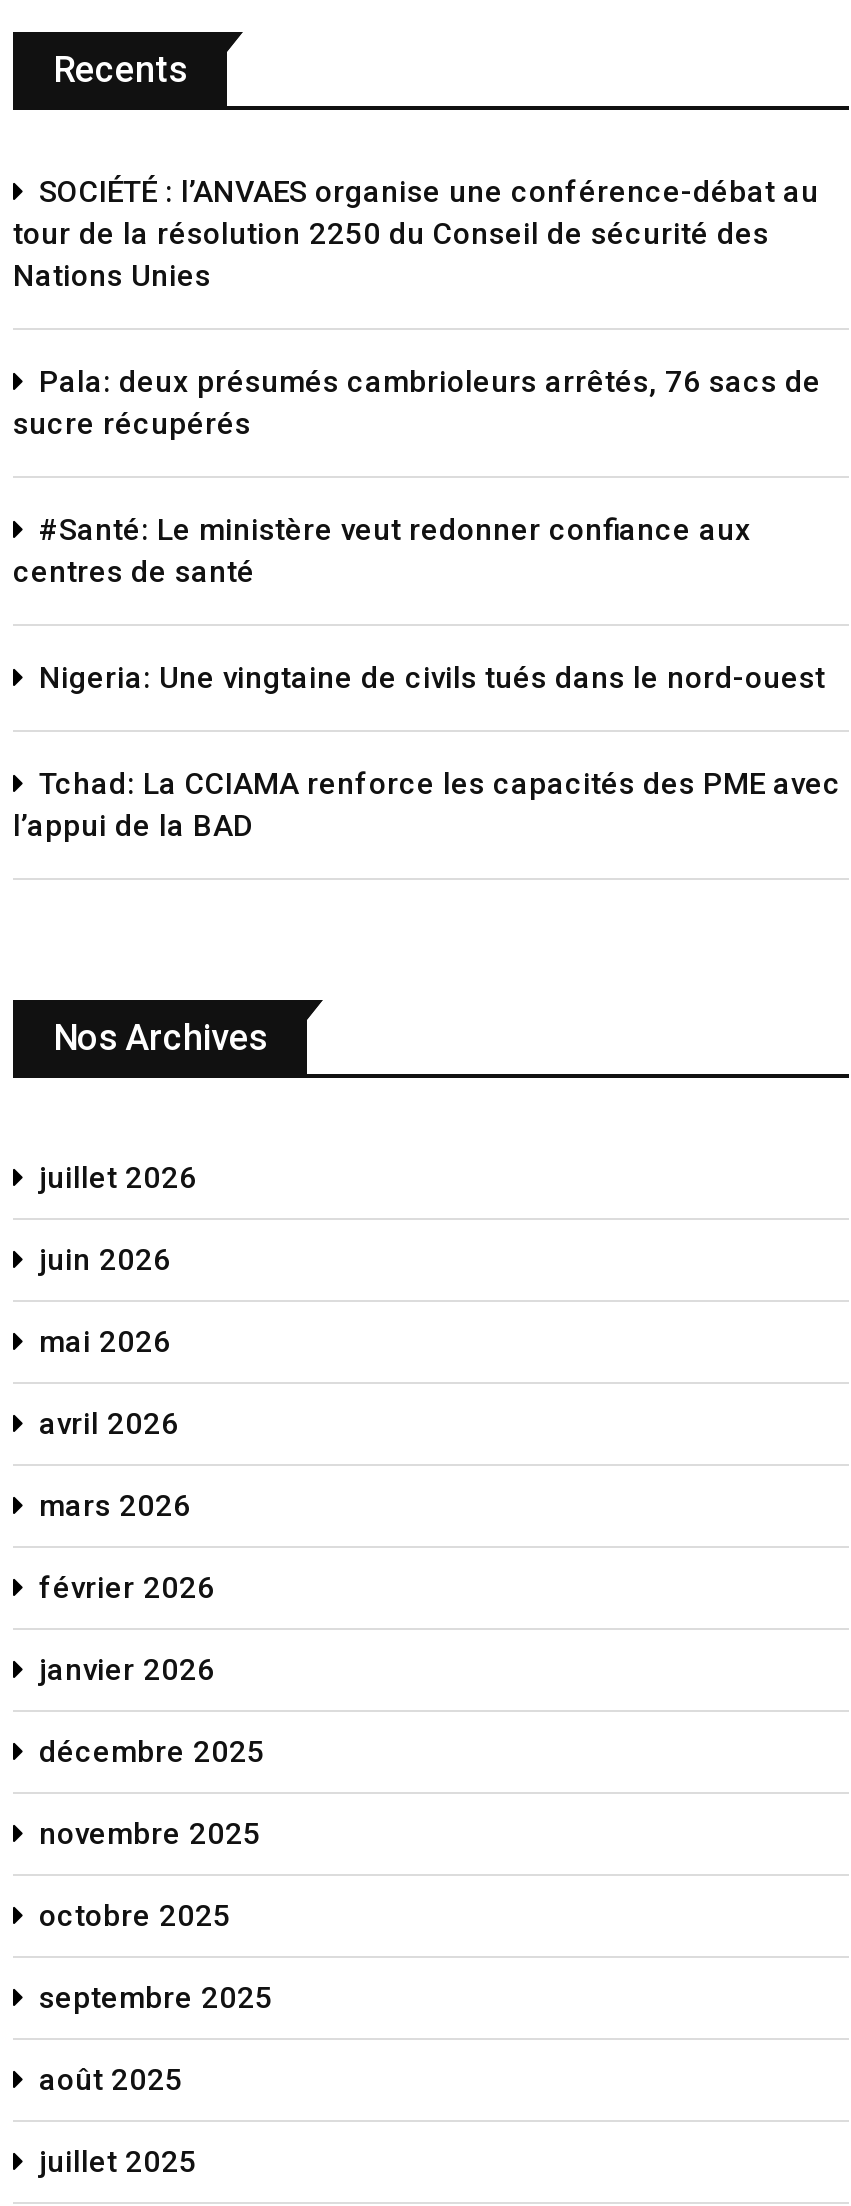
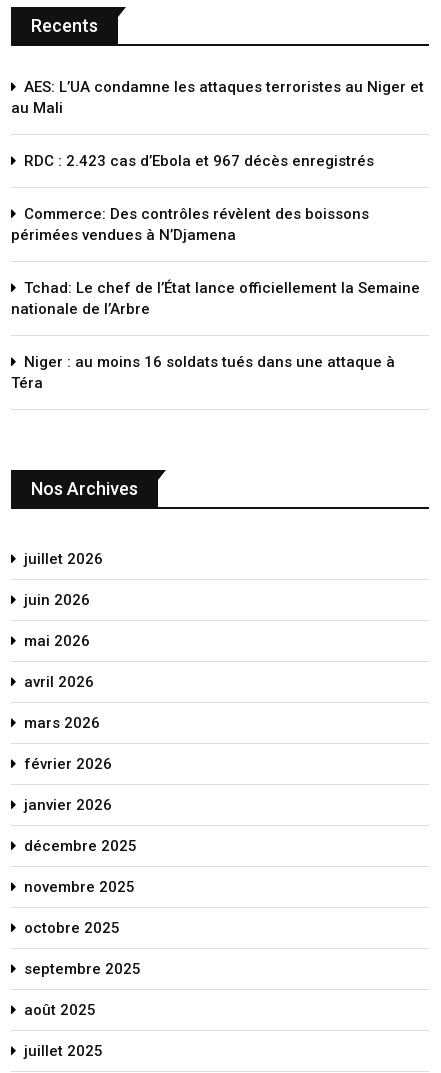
- SOCIÉTÉ : l’ANVAES organise une conférence-débat au
- tour de la résolution 2250 du Conseil de sécurité des
- Nations Unies
+ AES: L’UA condamne les attaques terroristes au Niger et
+ au Mali

- Pala: deux présumés cambrioleurs arrêtés, 76 sacs de
- sucre récupérés
+ RDC : 2.423 cas d’Ebola et 967 décès enregistrés

- #Santé: Le ministère veut redonner confiance aux
- centres de santé
+ Commerce: Des contrôles révèlent des boissons
+ périmées vendues à N’Djamena

- Nigeria: Une vingtaine de civils tués dans le nord-ouest
+ Tchad: Le chef de l’État lance officiellement la Semaine
+ nationale de l’Arbre

- Tchad: La CCIAMA renforce les capacités des PME avec
- l’appui de la BAD
+ Niger : au moins 16 soldats tués dans une attaque à
+ Téra
